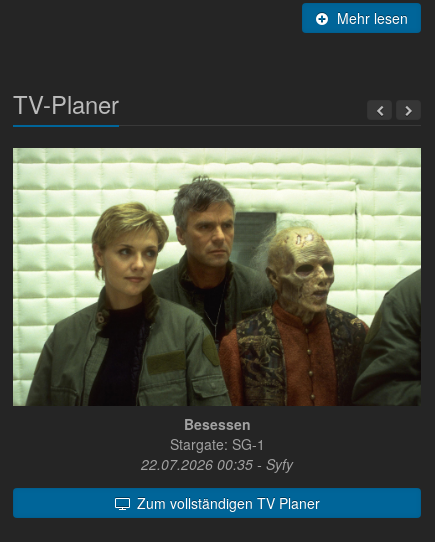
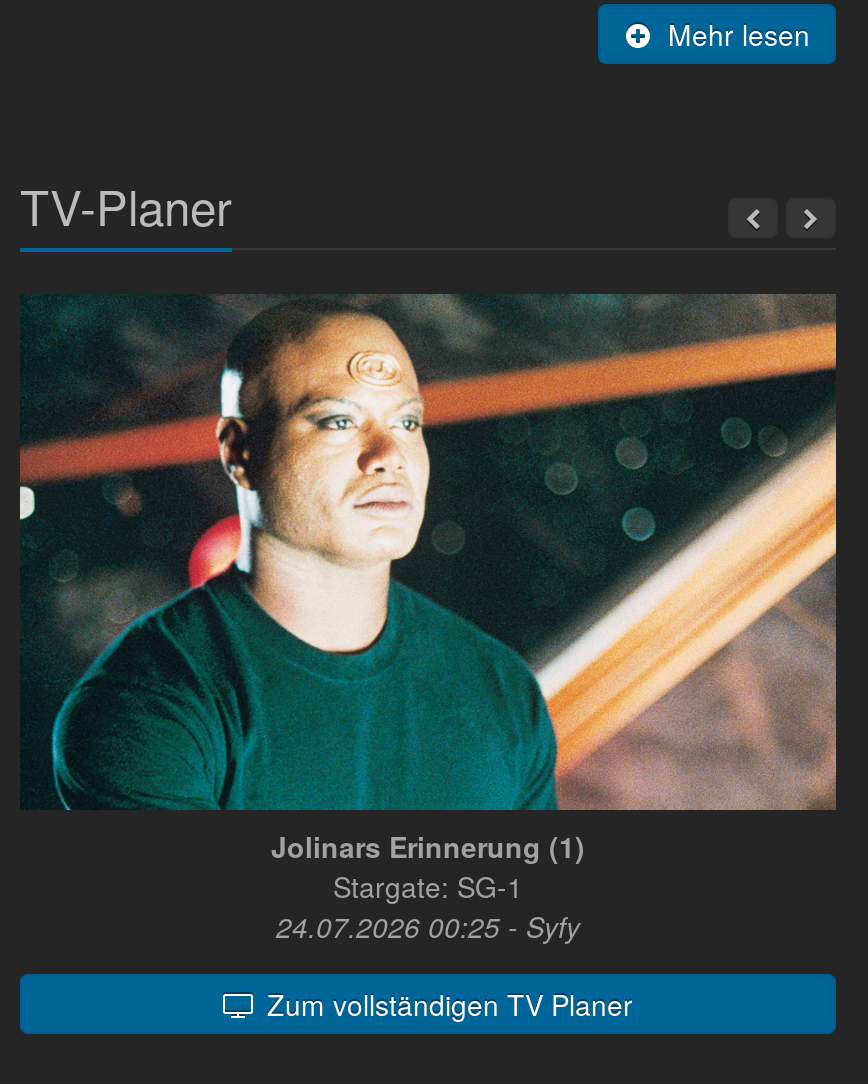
- [image]
- Besessen
+ [image]
+ Jolinars Erinnerung (1)

- 22.07.2026 00:35 - Syfy
+ 24.07.2026 00:25 - Syfy
